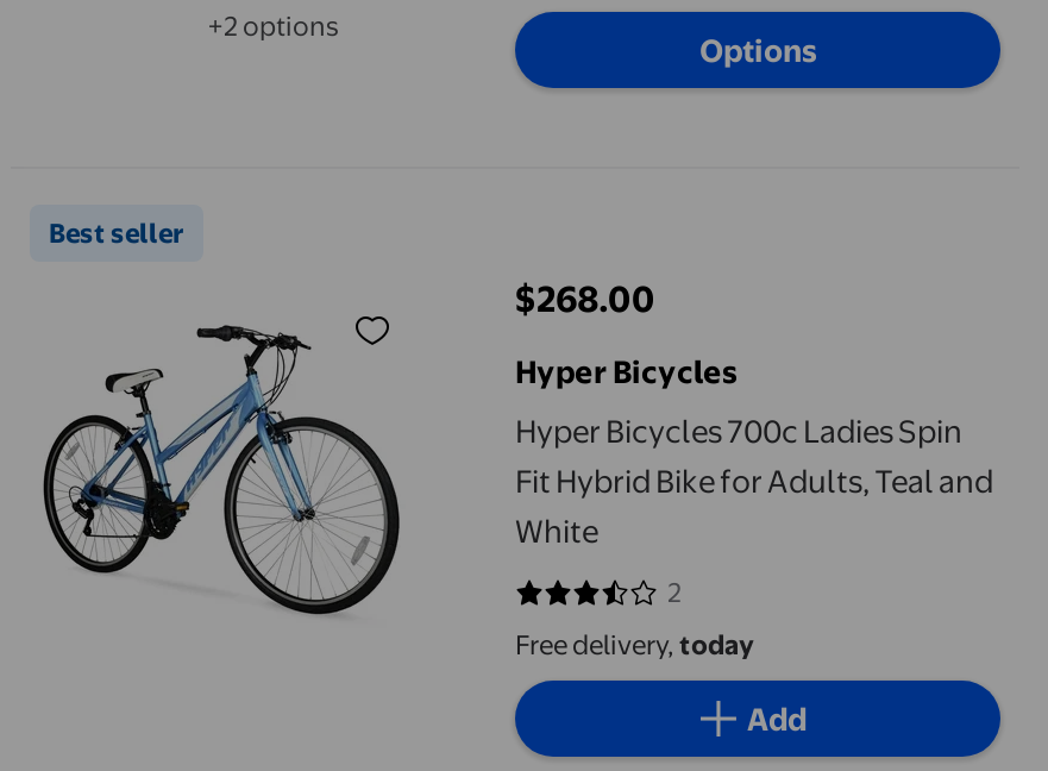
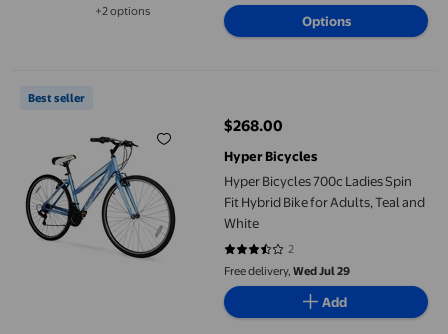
- Free delivery, today
+ Free delivery, Wed Jul 29
